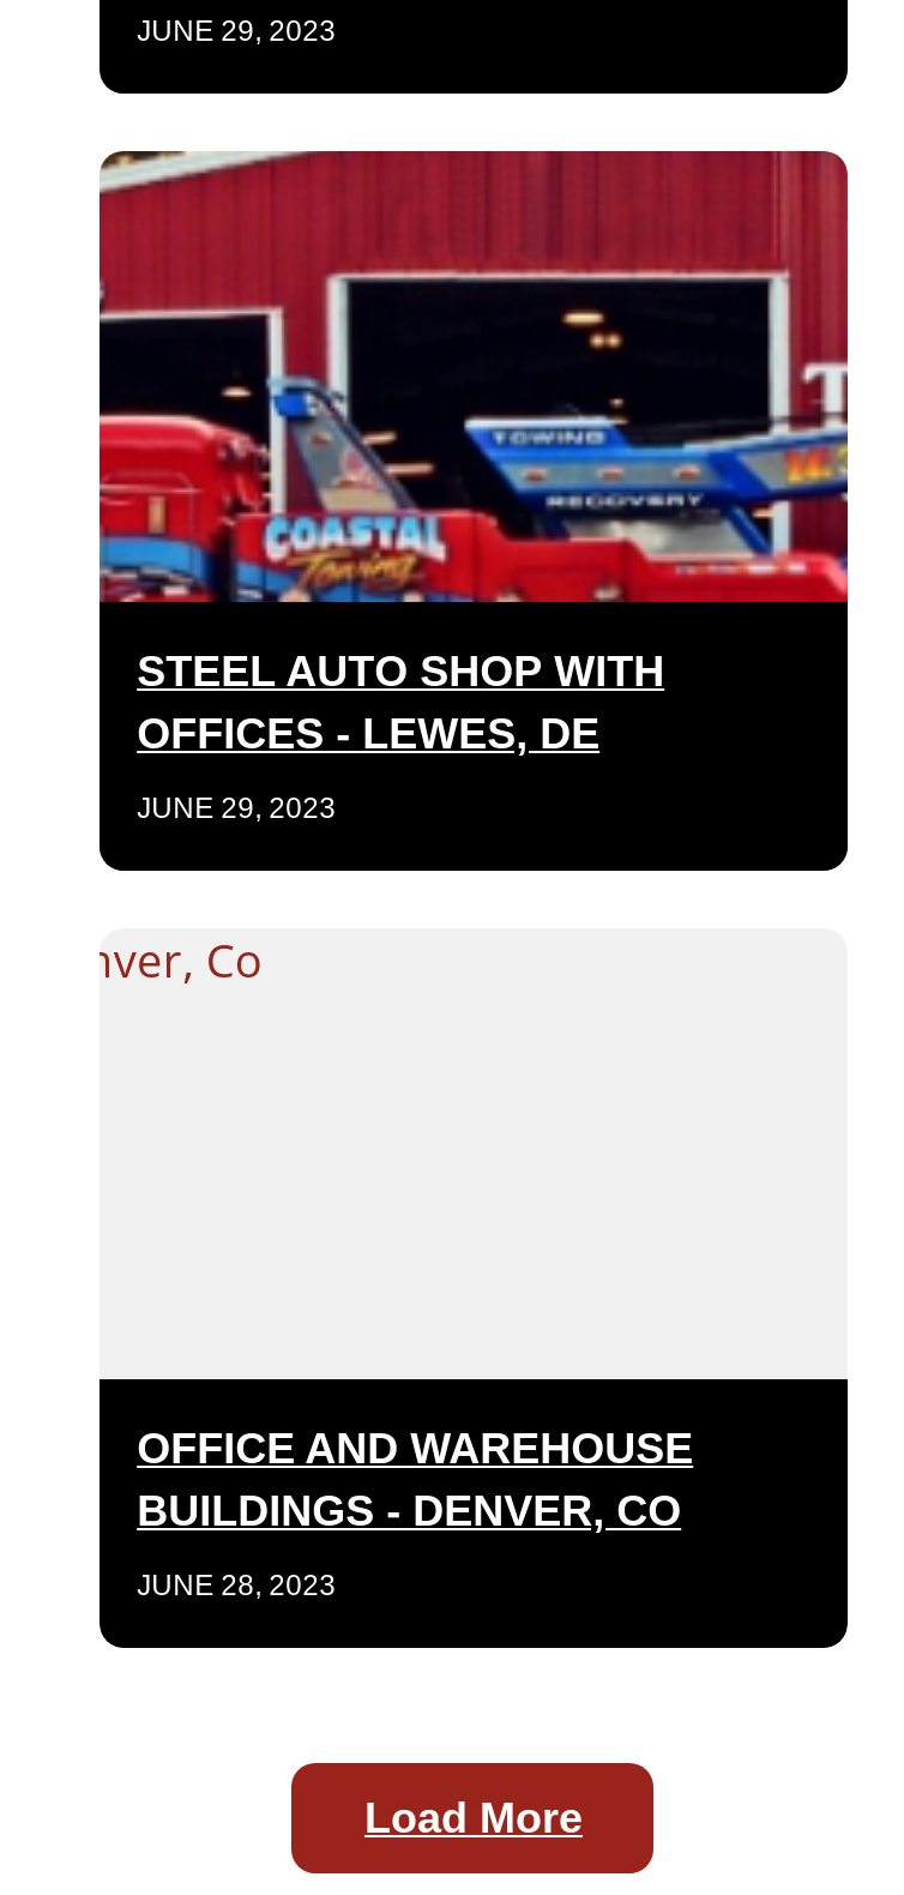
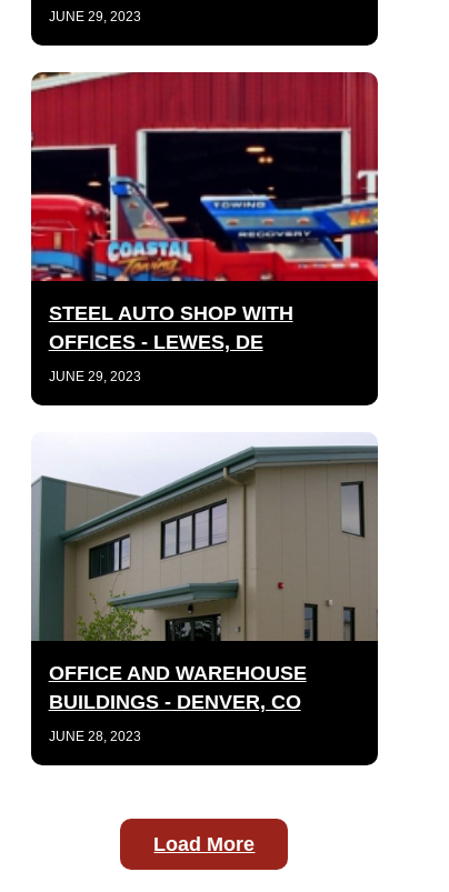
+ [image]
